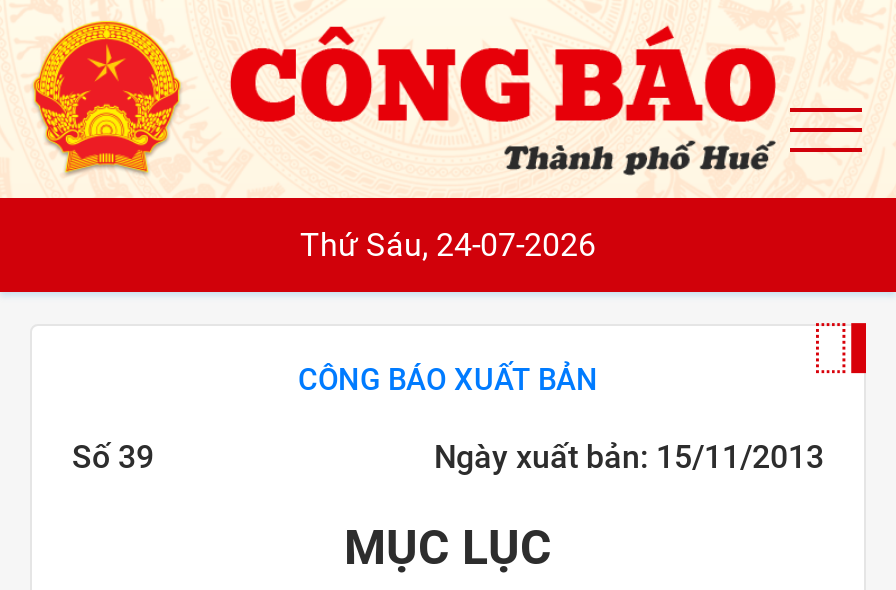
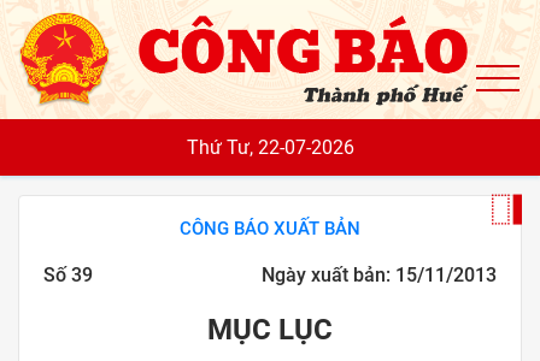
- Thứ Sáu, 24-07-2026
+ Thứ Tư, 22-07-2026
